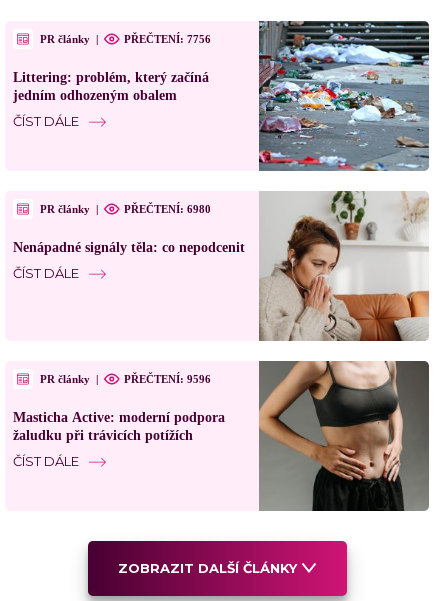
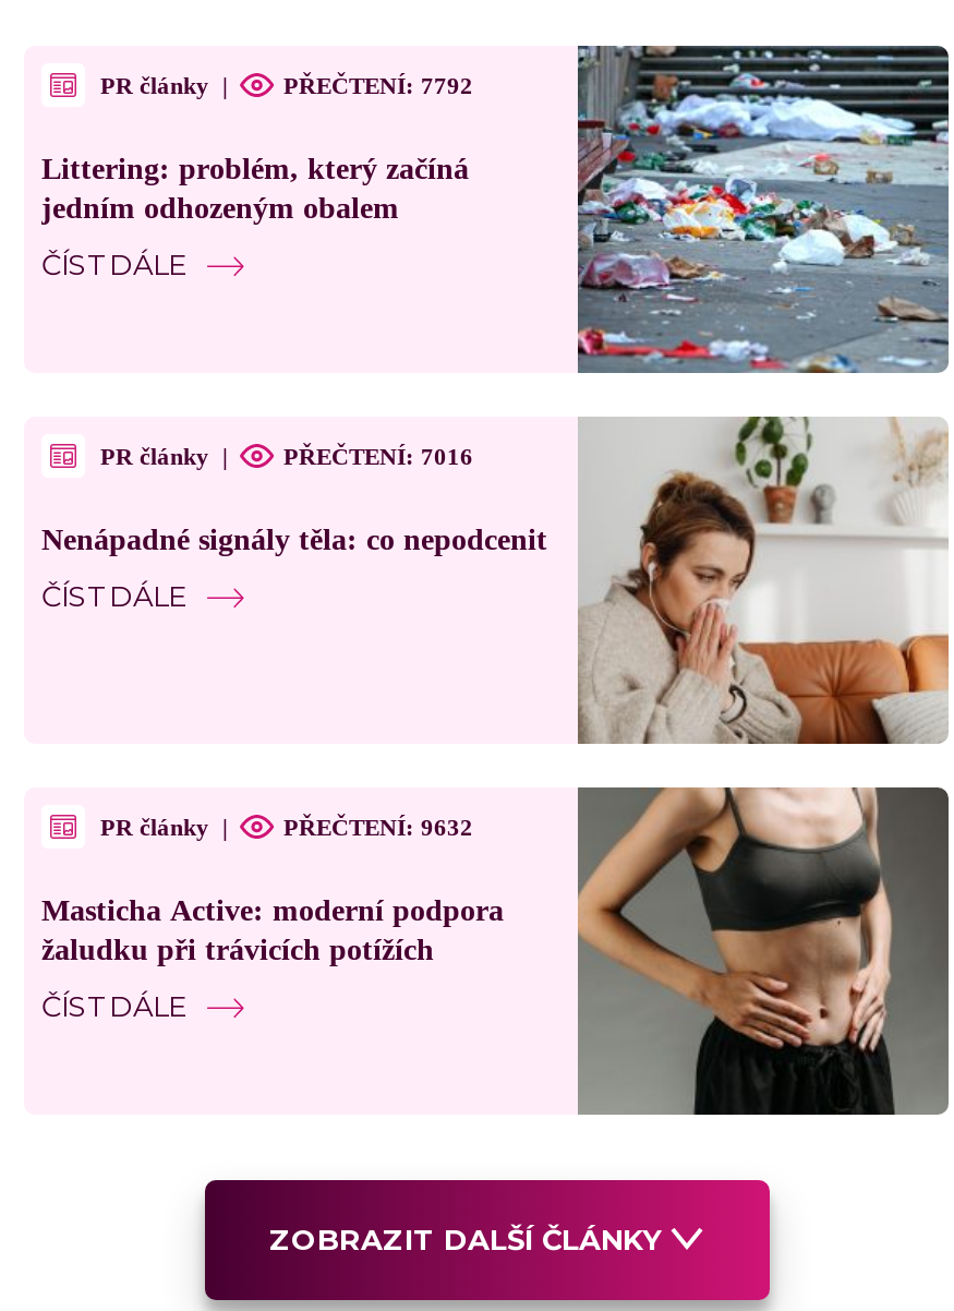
- PŘEČTENÍ: 7756
+ PŘEČTENÍ: 7792

- PŘEČTENÍ: 6980
+ PŘEČTENÍ: 7016

- PŘEČTENÍ: 9596
+ PŘEČTENÍ: 9632
